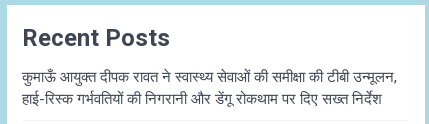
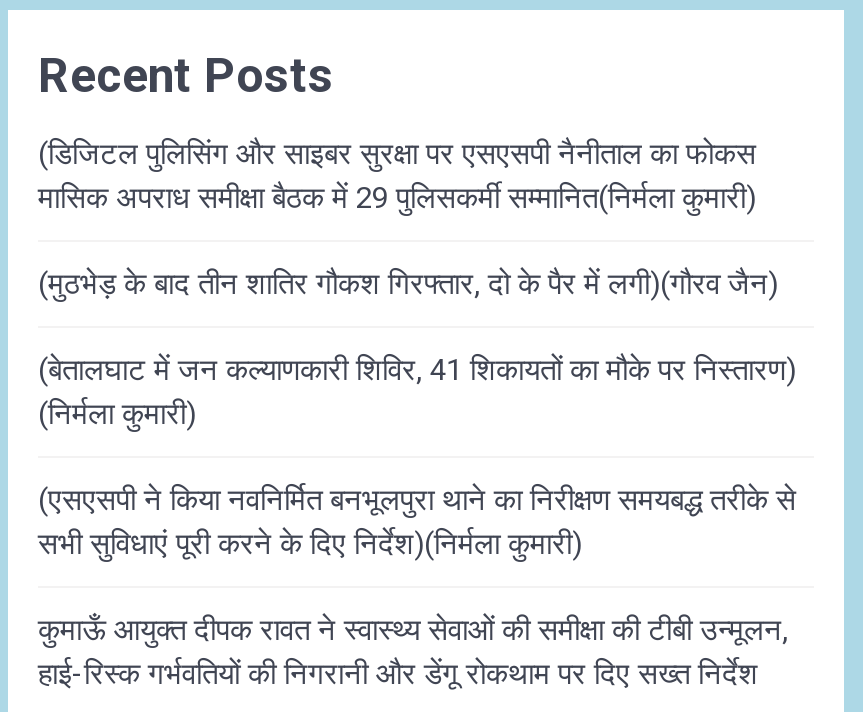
+ (डिजिटल पुलिसिंग और साइबर सुरक्षा पर एसएसपी नैनीताल का फोकस
+ मासिक अपराध समीक्षा बैठक में 29 पुलिसकर्मी सम्मानित(निर्मला कुमारी)
+ (मुठभेड़ के बाद तीन शातिर गौकश गिरफ्तार, दो के पैर में लगी)(गौरव जैन)
+ (बेतालघाट में जन कल्याणकारी शिविर, 41 शिकायतों का मौके पर निस्तारण)
+ (निर्मला कुमारी)
+ (एसएसपी ने किया नवनिर्मित बनभूलपुरा थाने का निरीक्षण समयबद्ध तरीके से
+ सभी सुविधाएं पूरी करने के दिए निर्देश)(निर्मला कुमारी)
